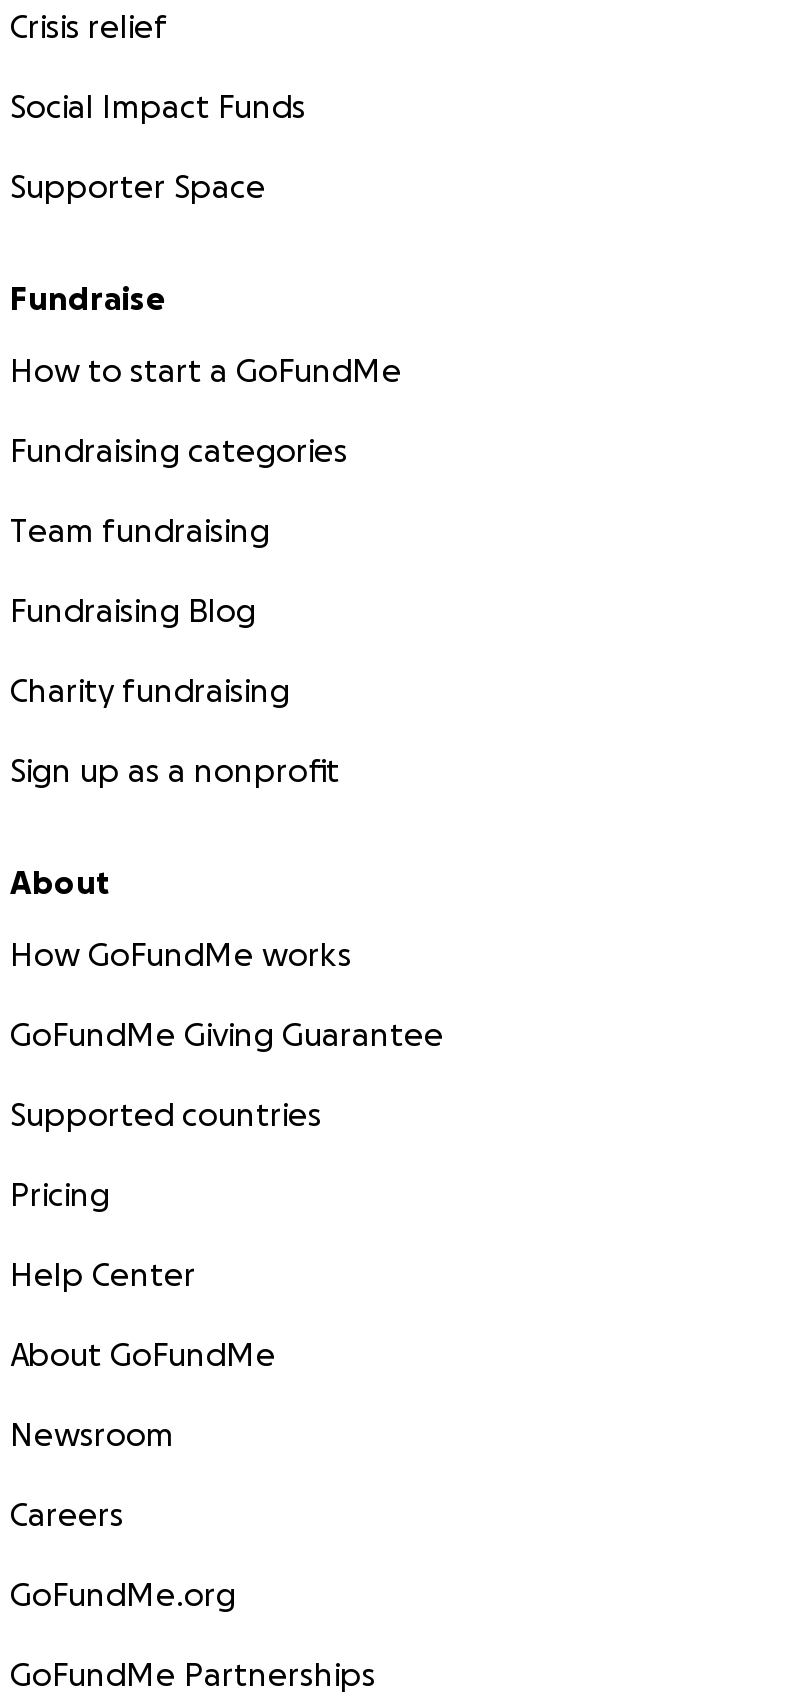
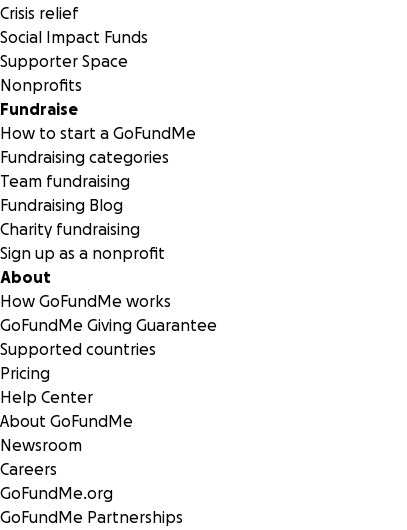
+ Nonprofits
